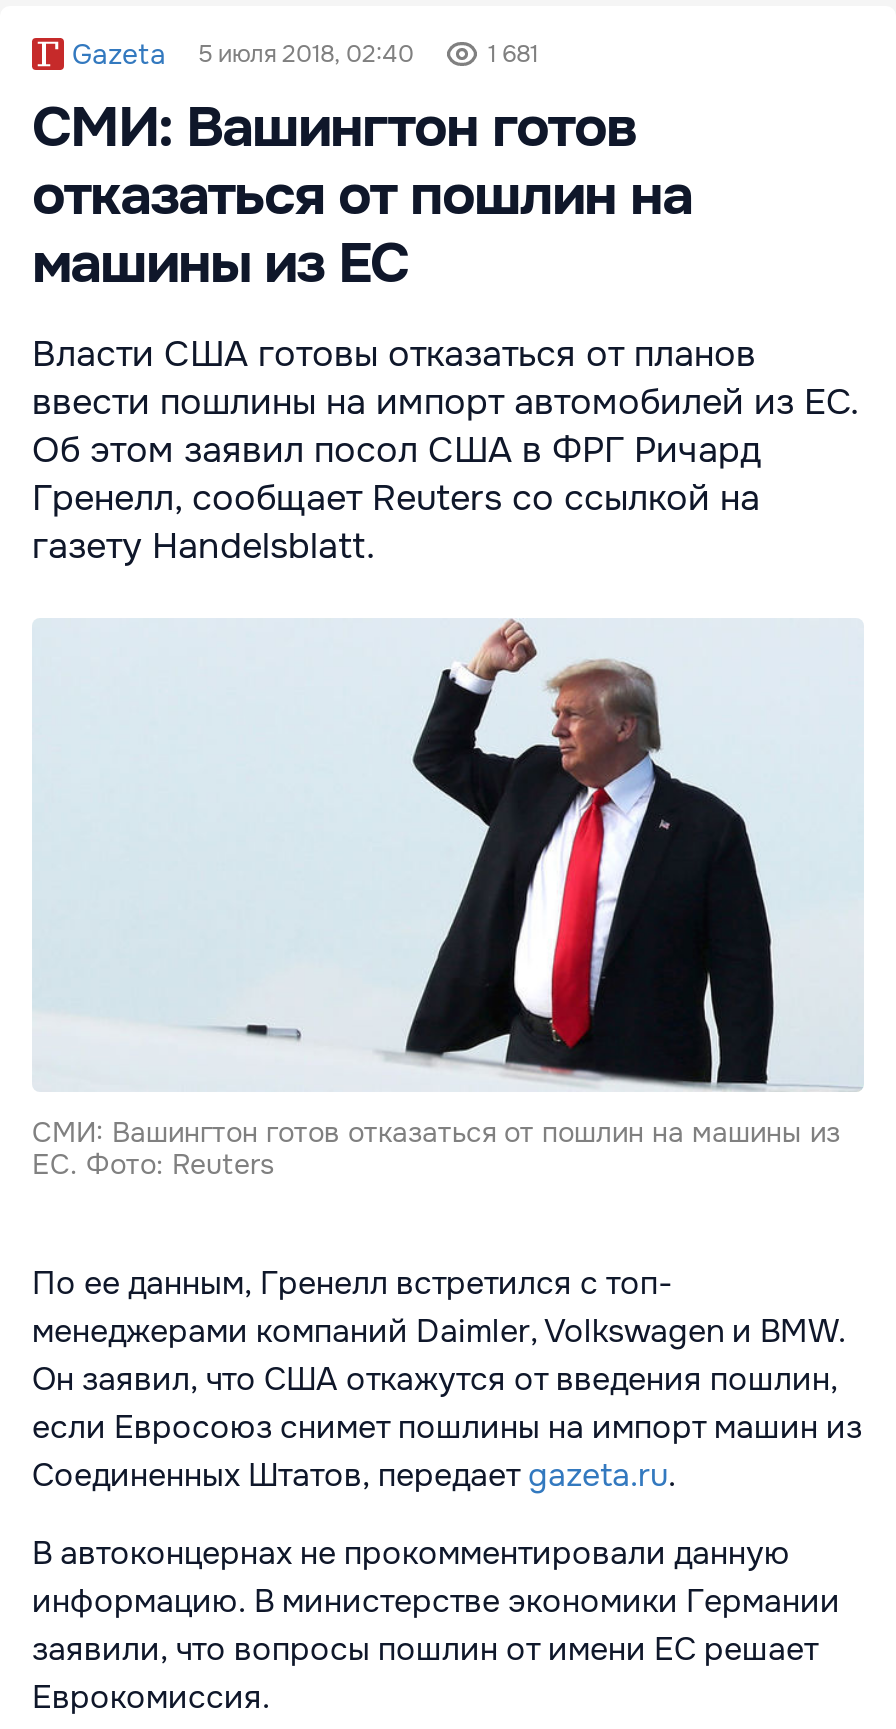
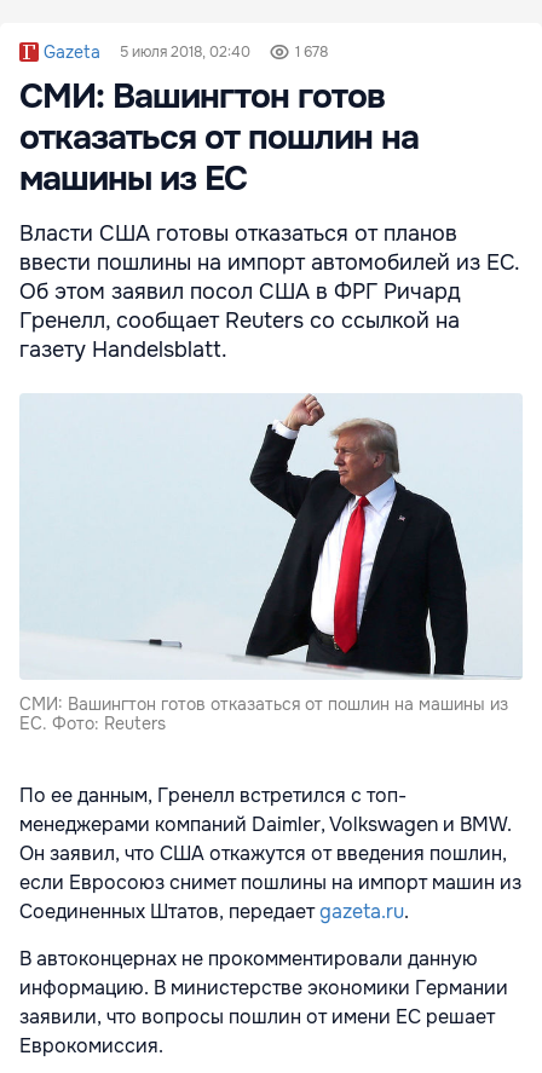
- 1 681
+ 1 678
